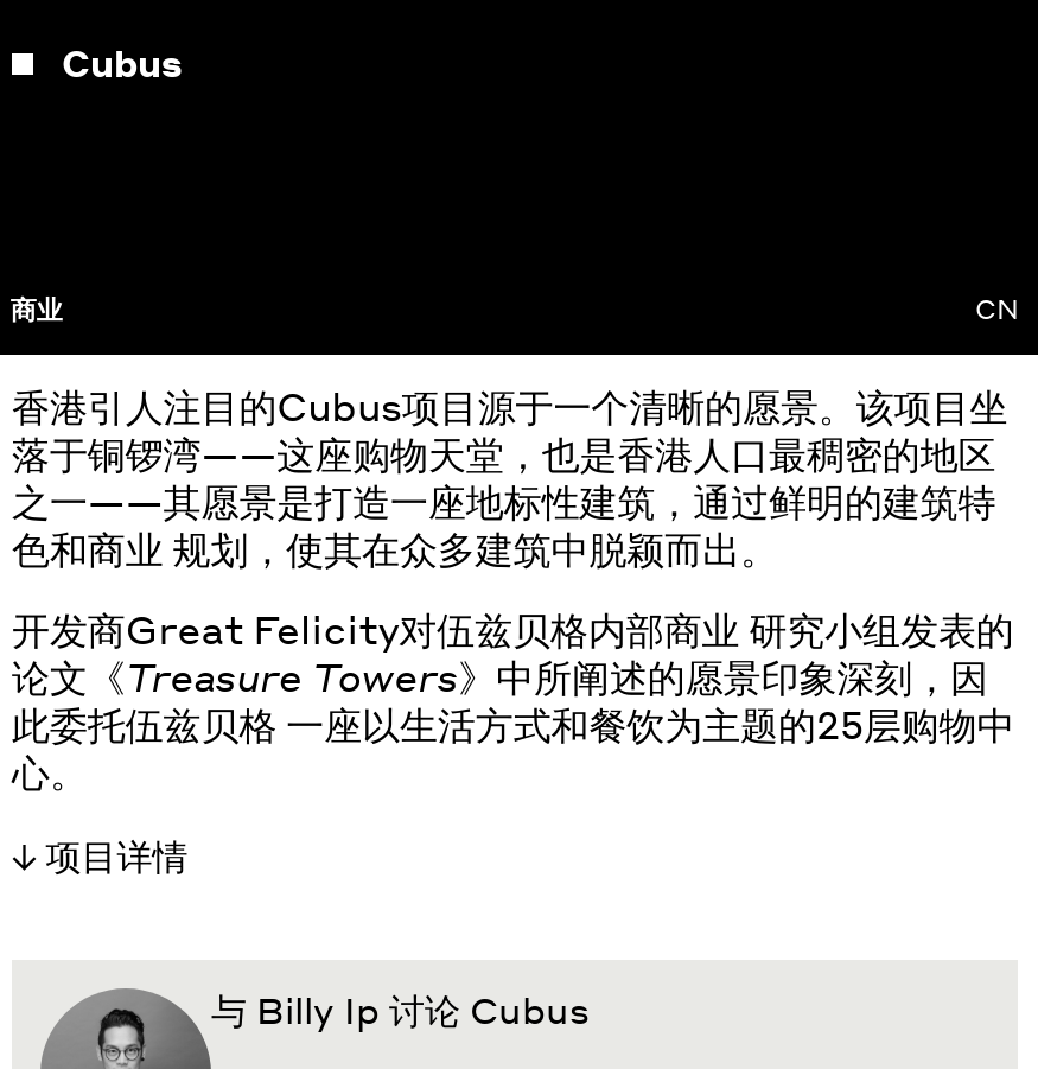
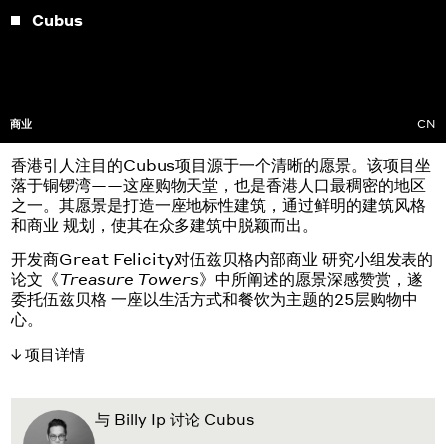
- 之一——其愿景是打造一座地标性建筑，通过鲜明的建筑特
- 色和商业 规划，使其在众多建筑中脱颖而出。
+ 之一。其愿景是打造一座地标性建筑，通过鲜明的建筑风格
+ 和商业 规划，使其在众多建筑中脱颖而出。

- 论文《Treasure Towers》中所阐述的愿景印象深刻，因
- 此委托伍兹贝格 一座以生活方式和餐饮为主题的25层购物中
+ 论文《Treasure Towers》中所阐述的愿景深感赞赏，遂
+ 委托伍兹贝格 一座以生活方式和餐饮为主题的25层购物中
